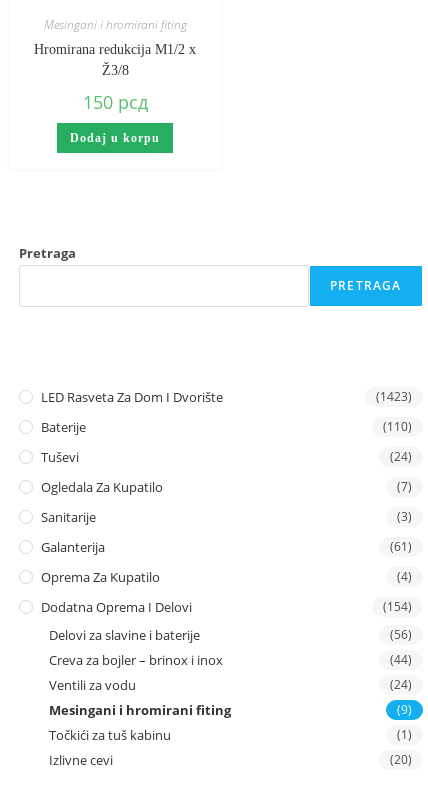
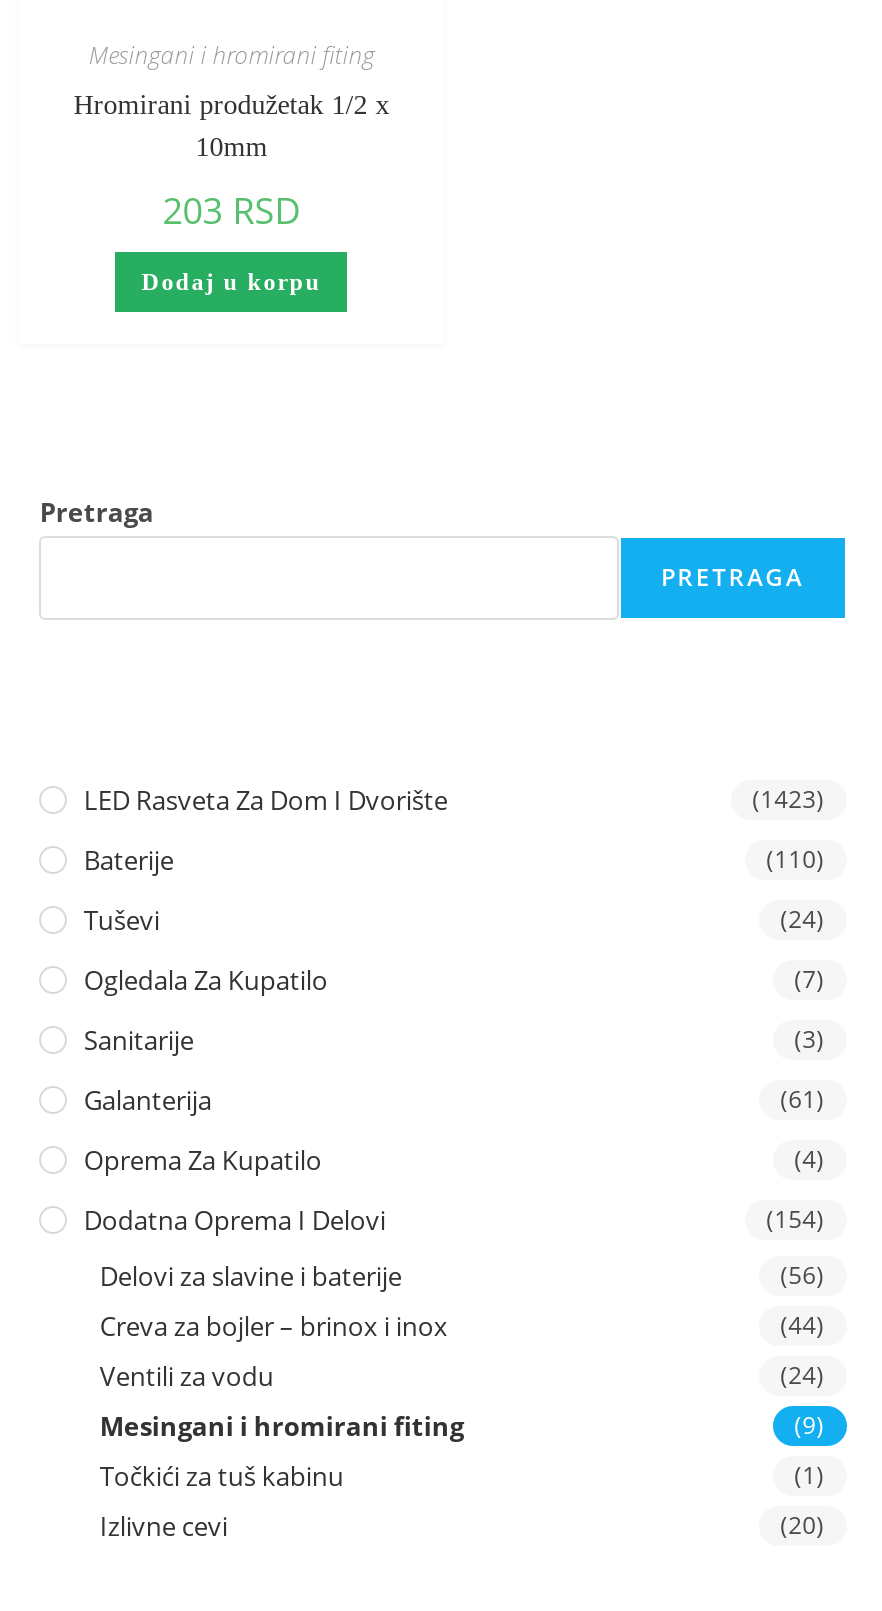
- Hromirana redukcija M1/2 x
- Ž3/8
+ Hromirani produžetak 1/2 x
+ 10mm

- 150 рсд
+ 203 RSD
